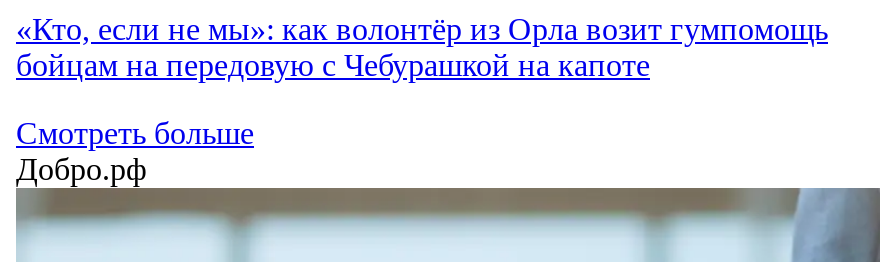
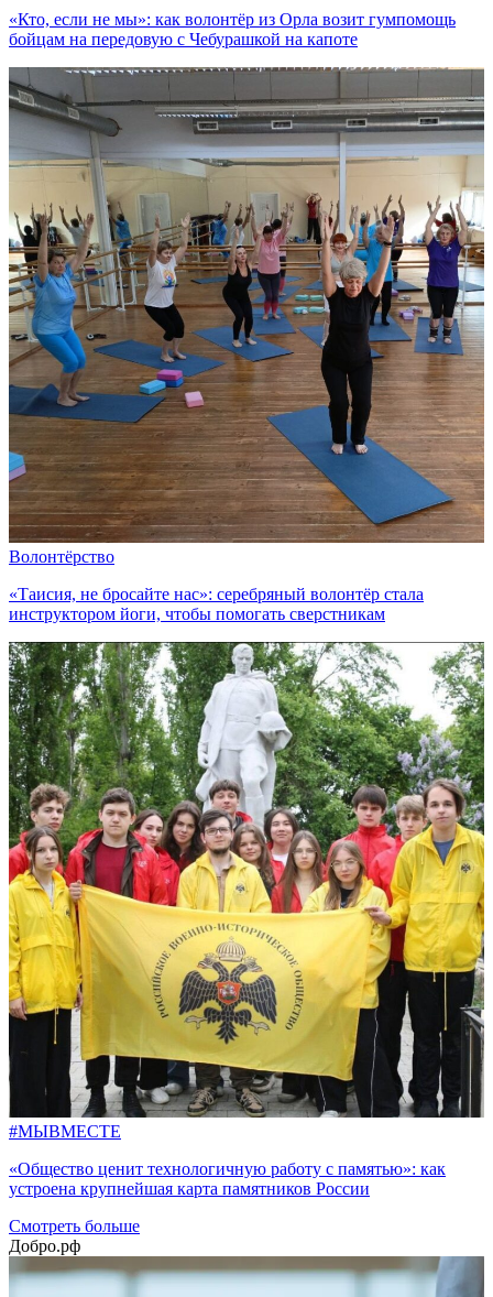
+ [image]
+ Волонтёрство
+ «Таисия, не бросайте нас»: серебряный волонтёр стала
+ инструктором йоги, чтобы помогать сверстникам

+ [image]
+ #МЫВМЕСТЕ
+ «Общество ценит технологичную работу с памятью»: как
+ устроена крупнейшая карта памятников России
